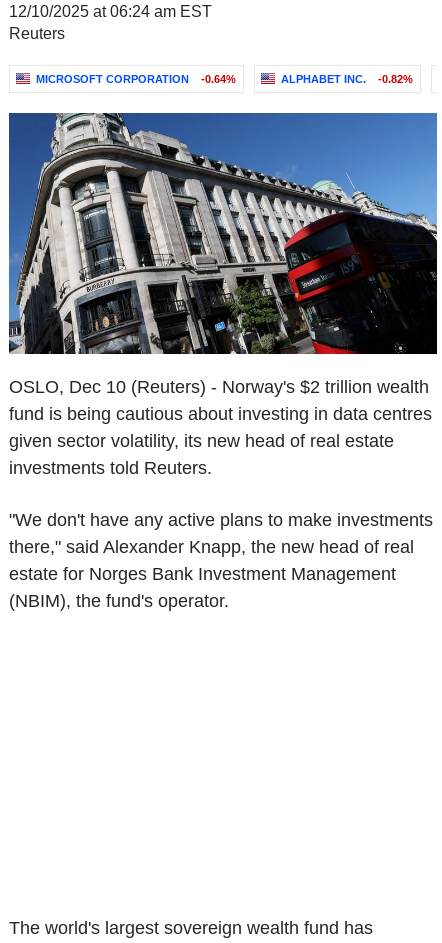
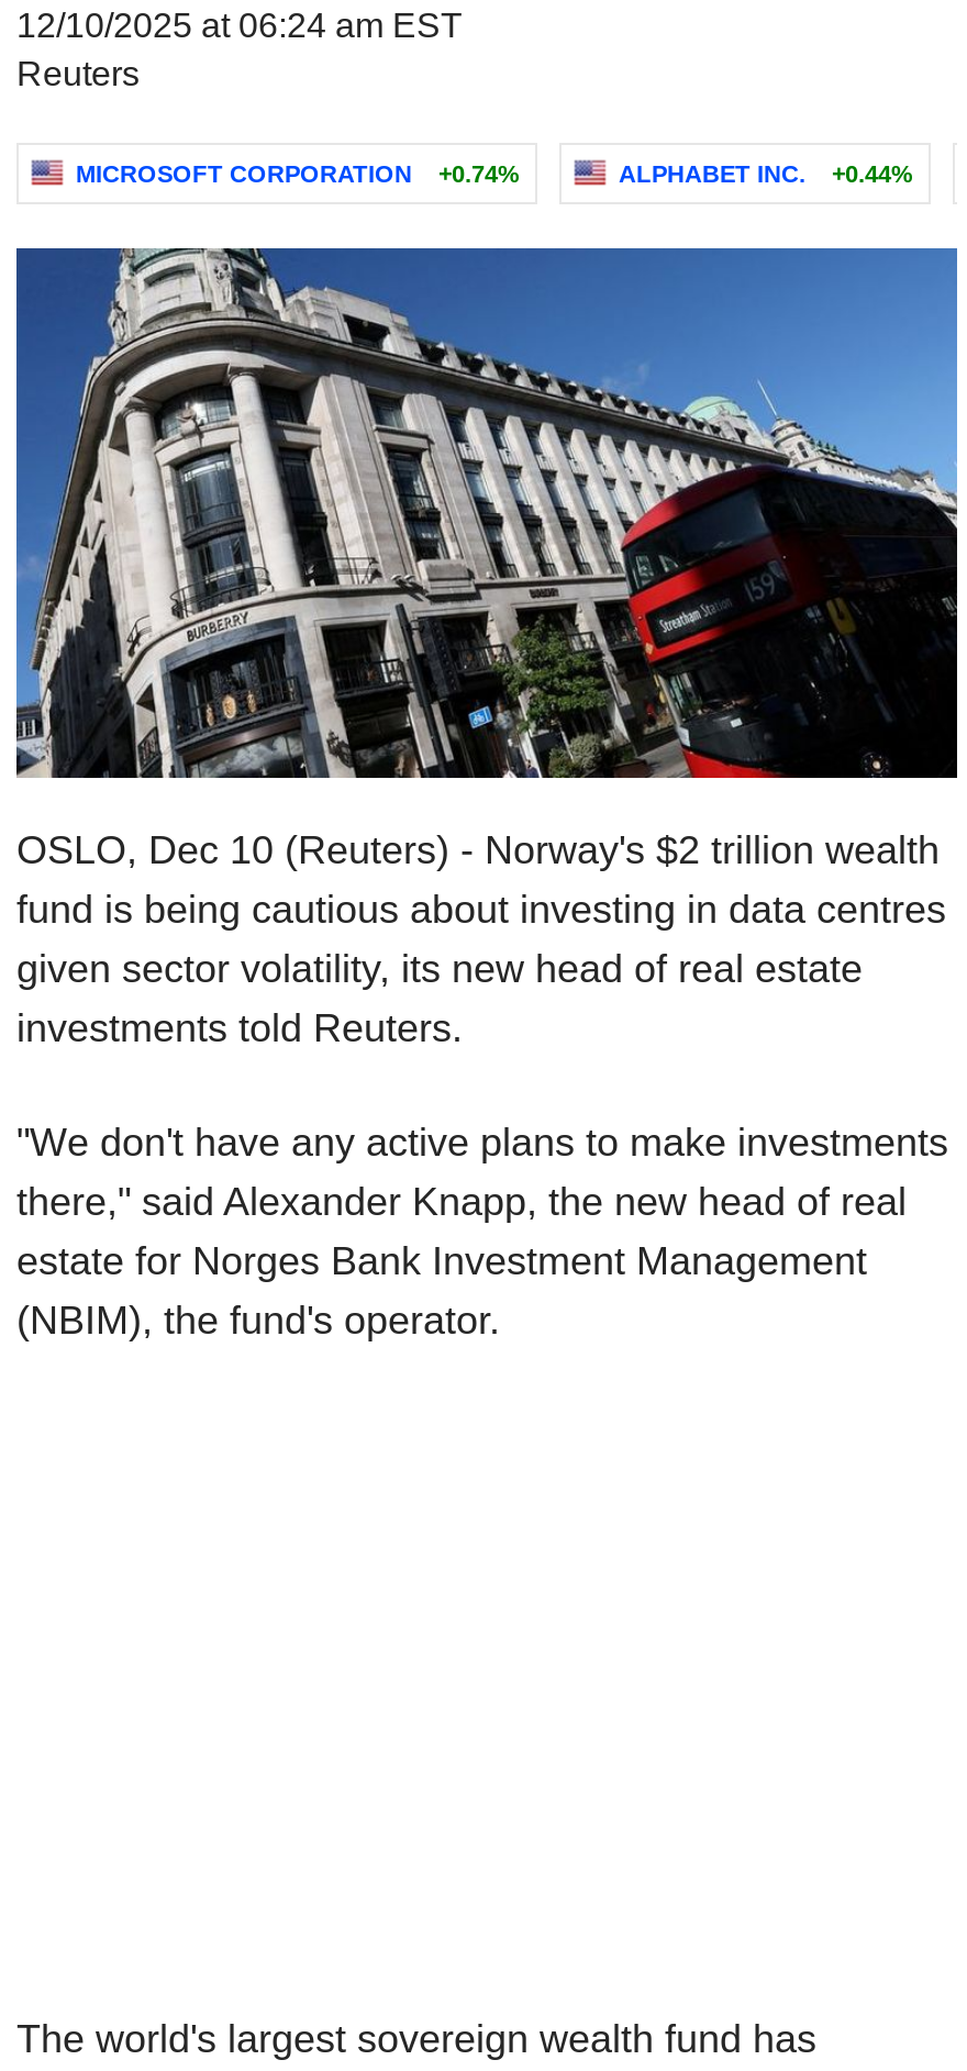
- MICROSOFT CORPORATION -0.64%
+ MICROSOFT CORPORATION +0.74%

- ALPHABET INC. -0.82%
+ ALPHABET INC. +0.44%
